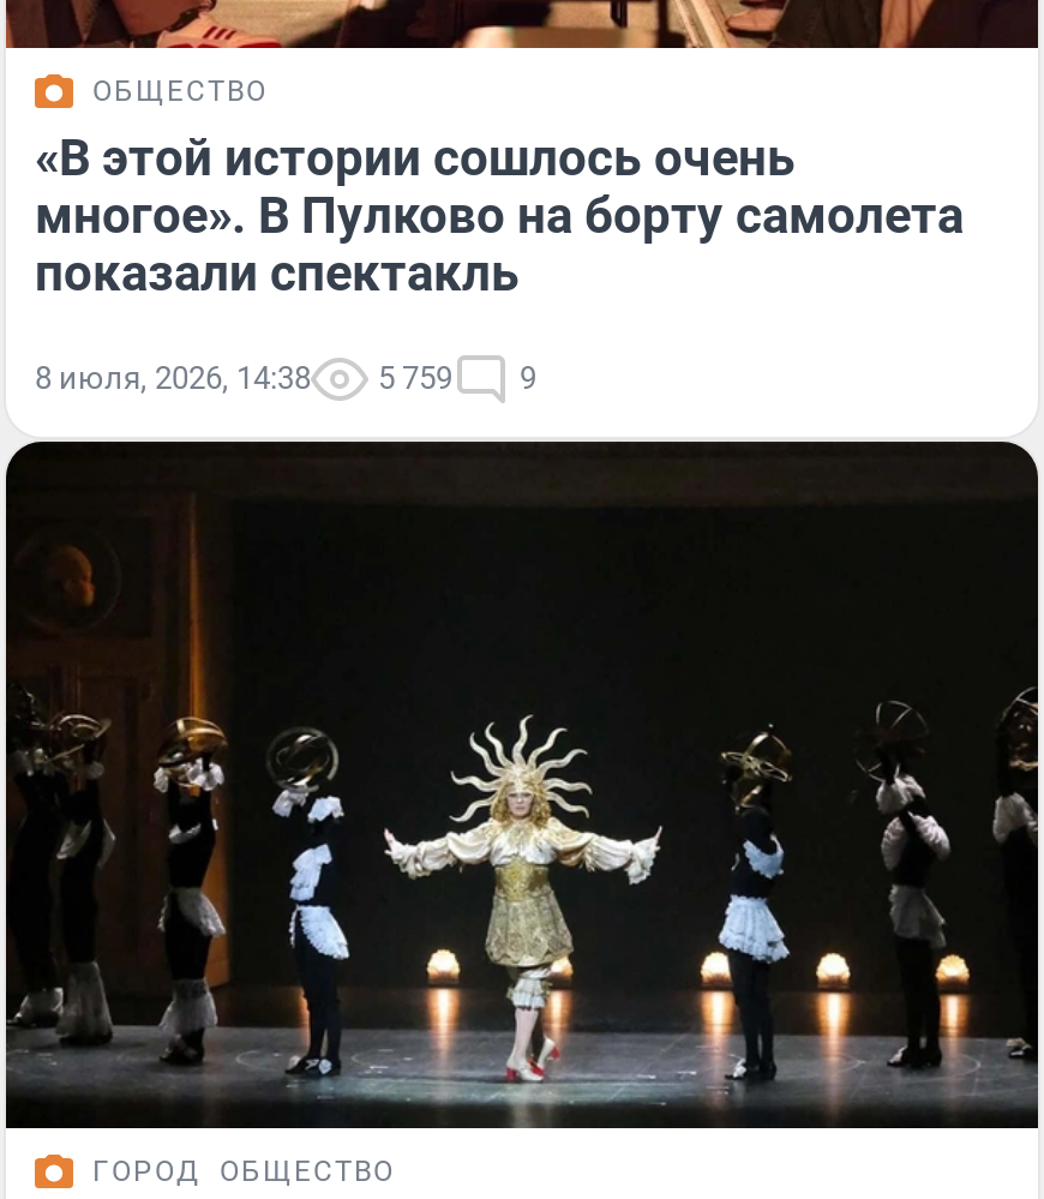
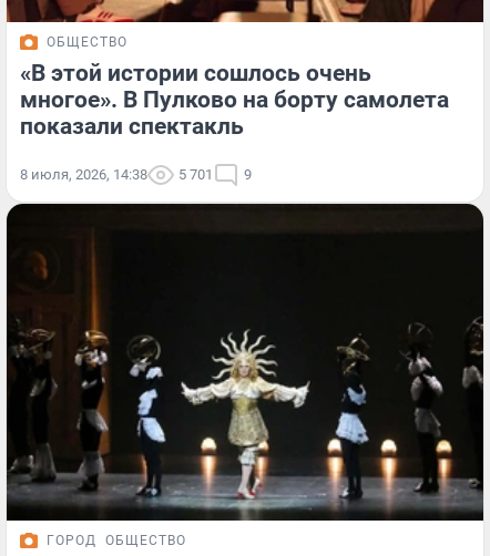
- 8 июля, 2026, 14:38 5 759 9
+ 8 июля, 2026, 14:38 5 701 9
